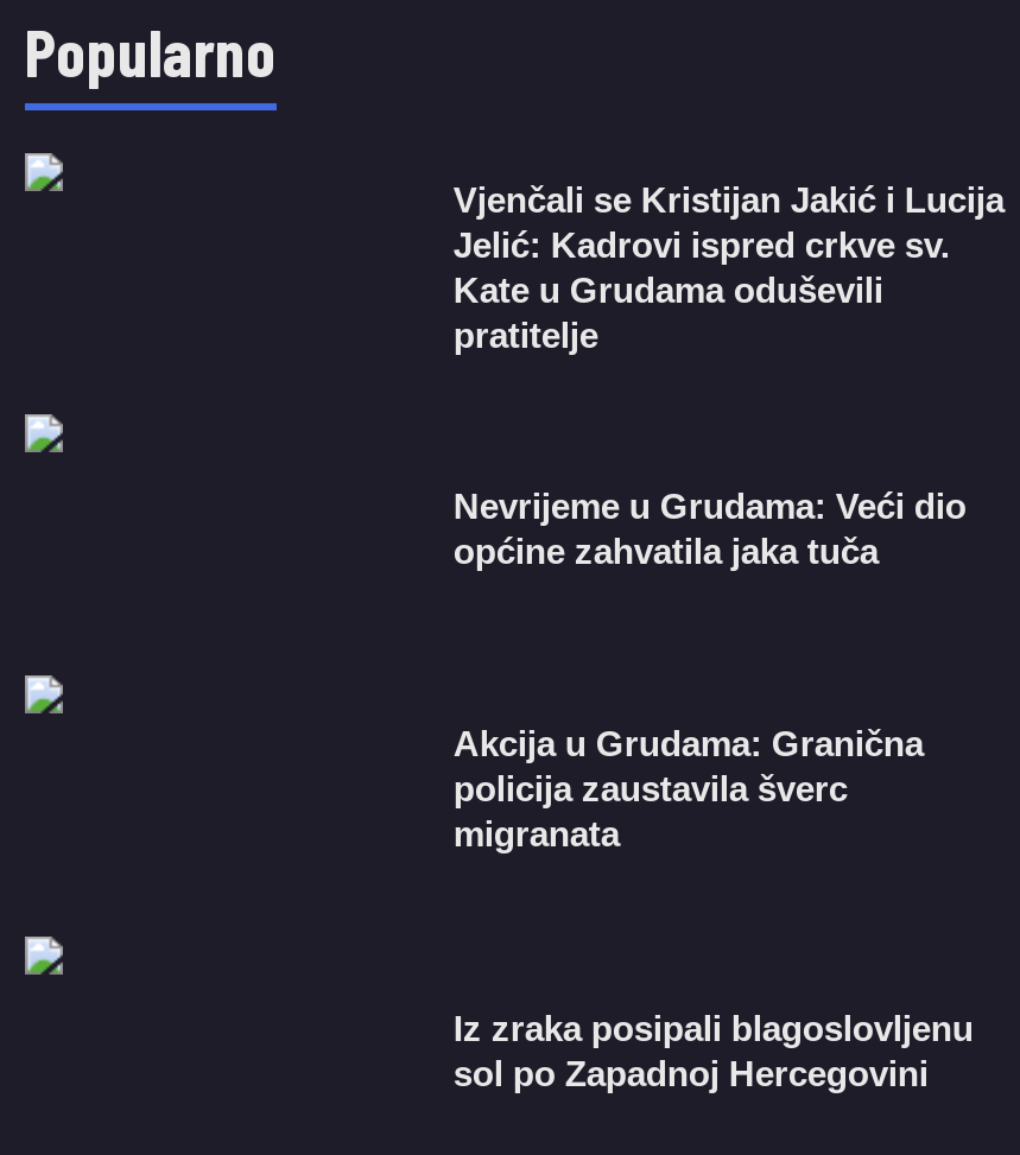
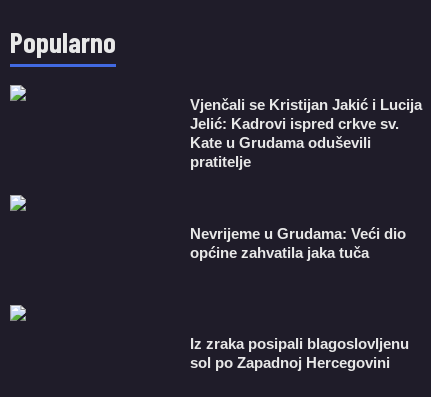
- Akcija u Grudama: Granična
- policija zaustavila šverc
- migranata
